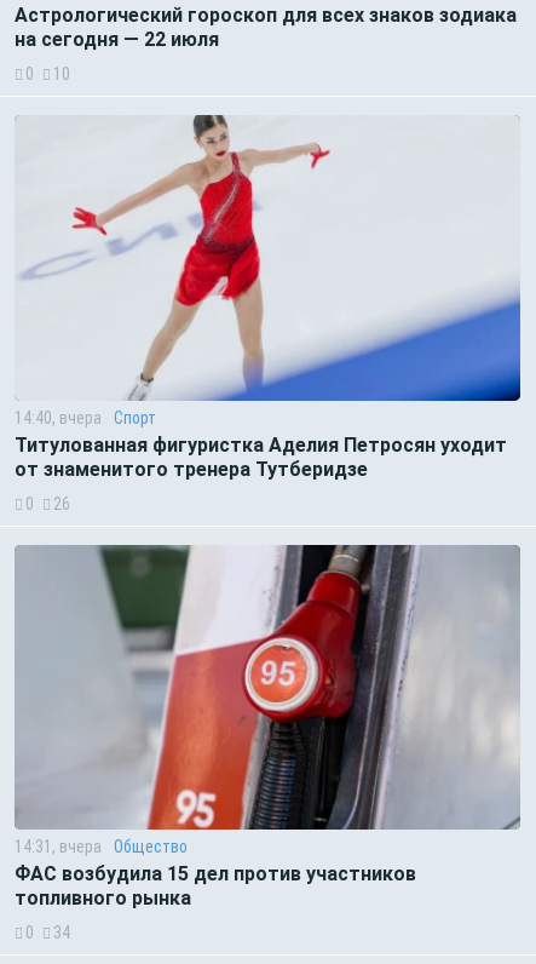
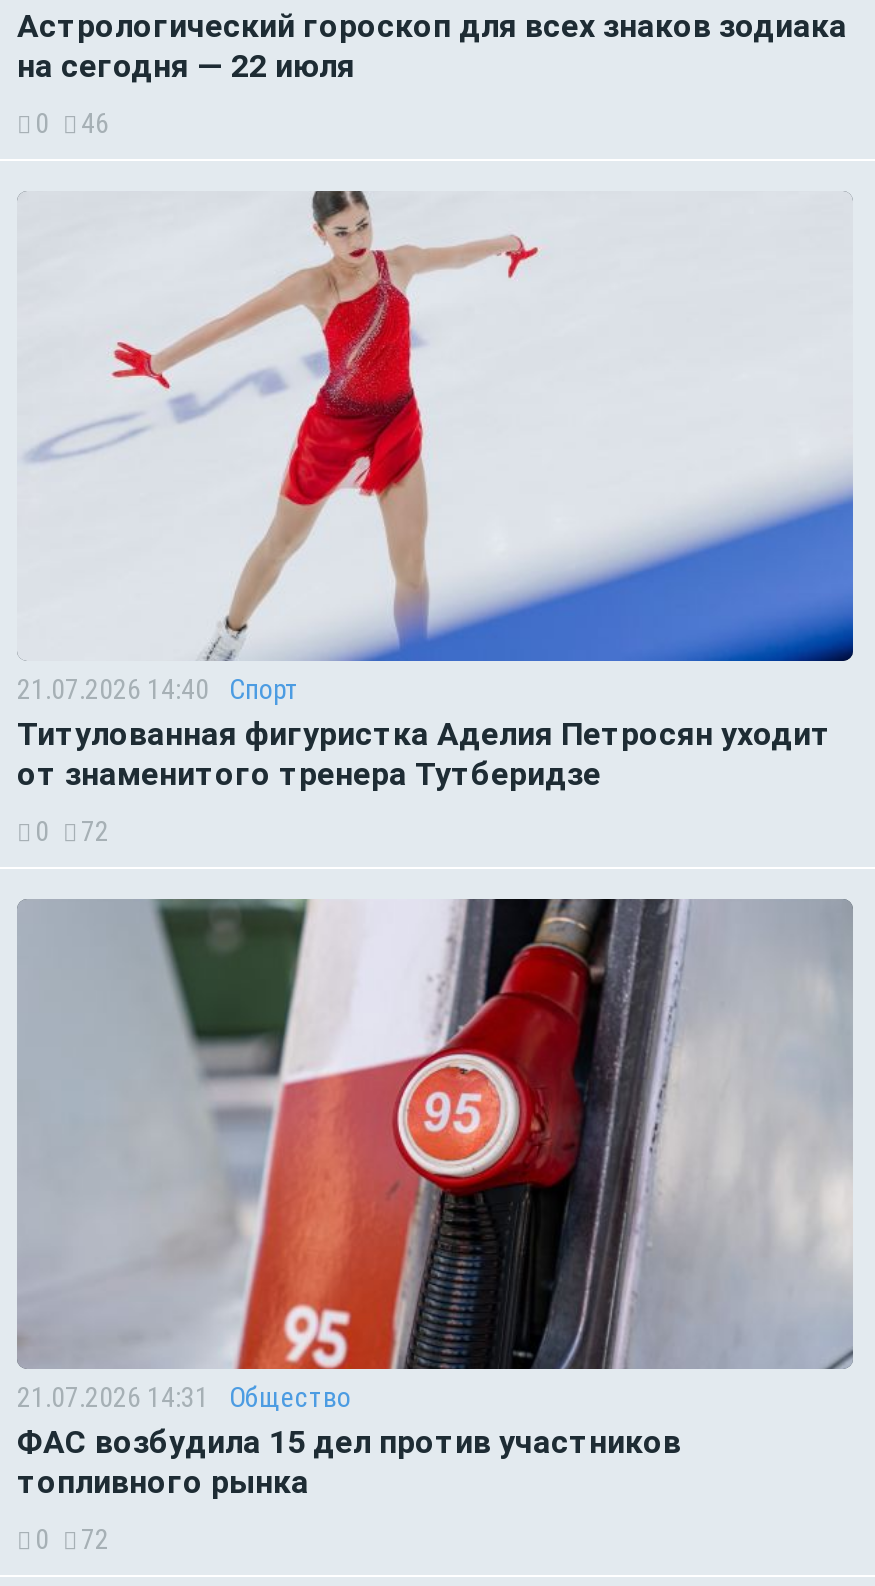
- 0 10
+ 0 46

- 14:40, вчера Спорт
+ 21.07.2026 14:40 Спорт

- 0 26
+ 0 72

- 14:31, вчера Общество
+ 21.07.2026 14:31 Общество

- 0 34
+ 0 72
